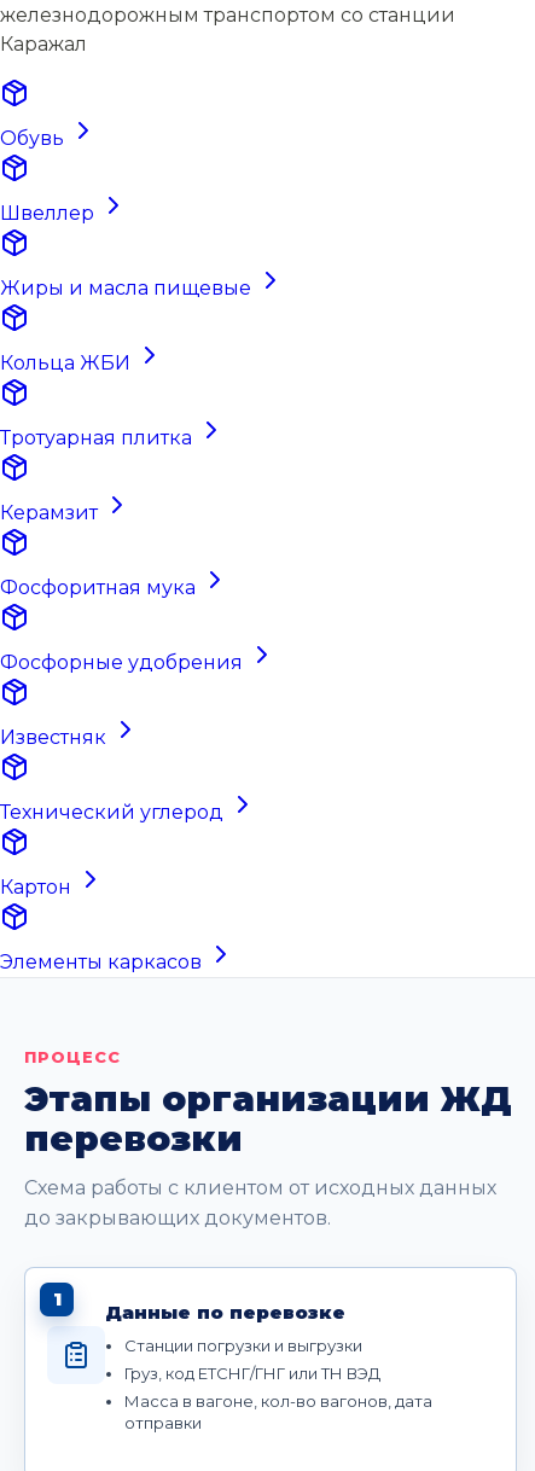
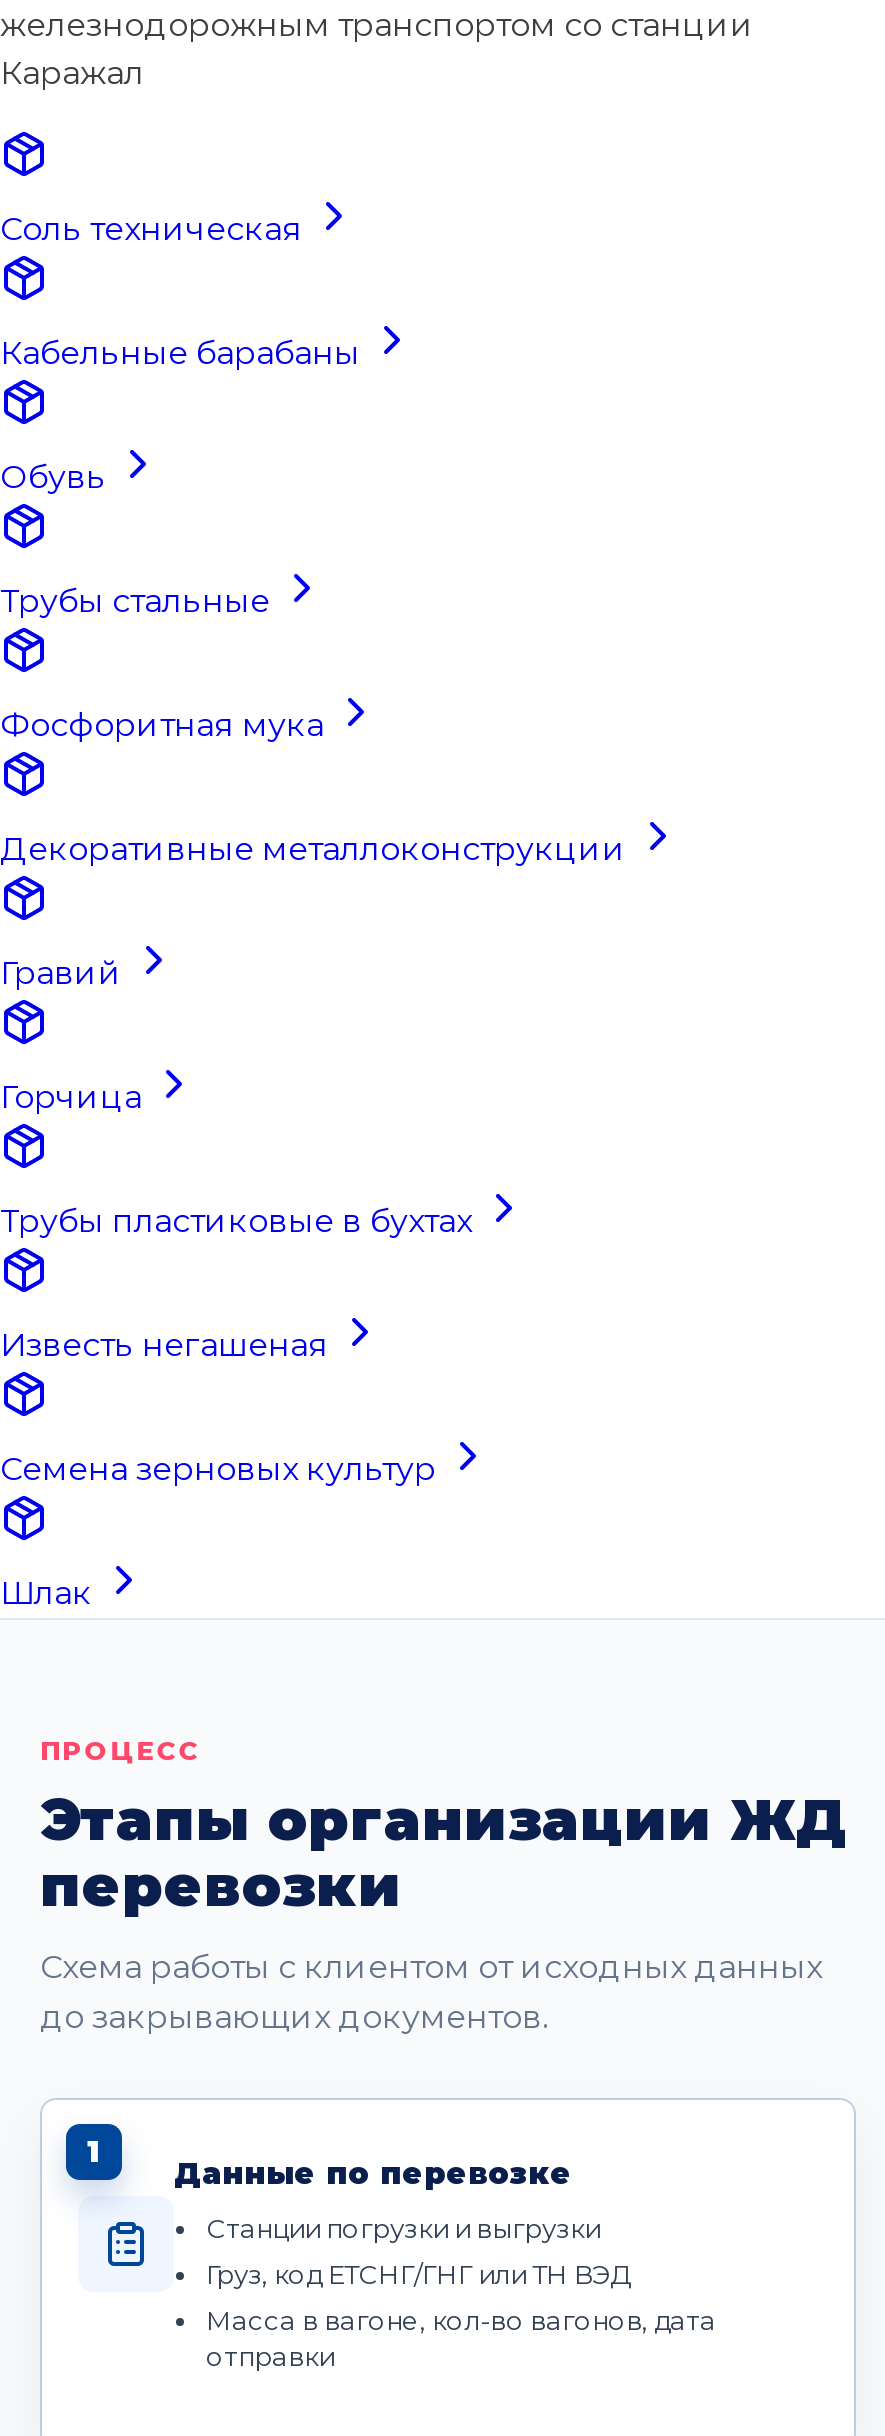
+ Соль техническая
+ Кабельные барабаны

moved down: Обувь

- Швеллер
- Жиры и масла пищевые
- Кольца ЖБИ
- Тротуарная плитка
- Керамзит
+ Трубы стальные

moved up: Фосфоритная мука

- Фосфорные удобрения
- Известняк
- Технический углерод
- Картон
- Элементы каркасов
+ Декоративные металлоконструкции
+ Гравий
+ Горчица
+ Трубы пластиковые в бухтах
+ Известь негашеная
+ Семена зерновых культур
+ Шлак
